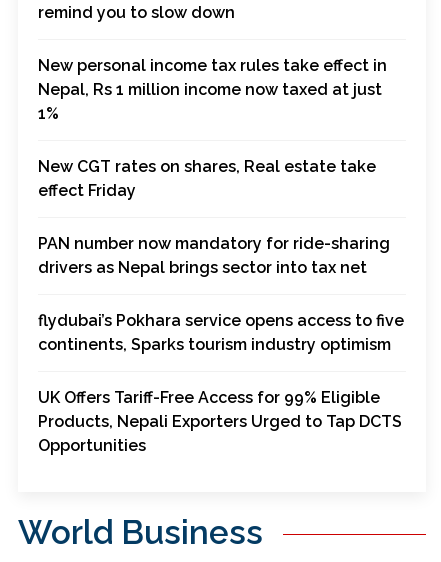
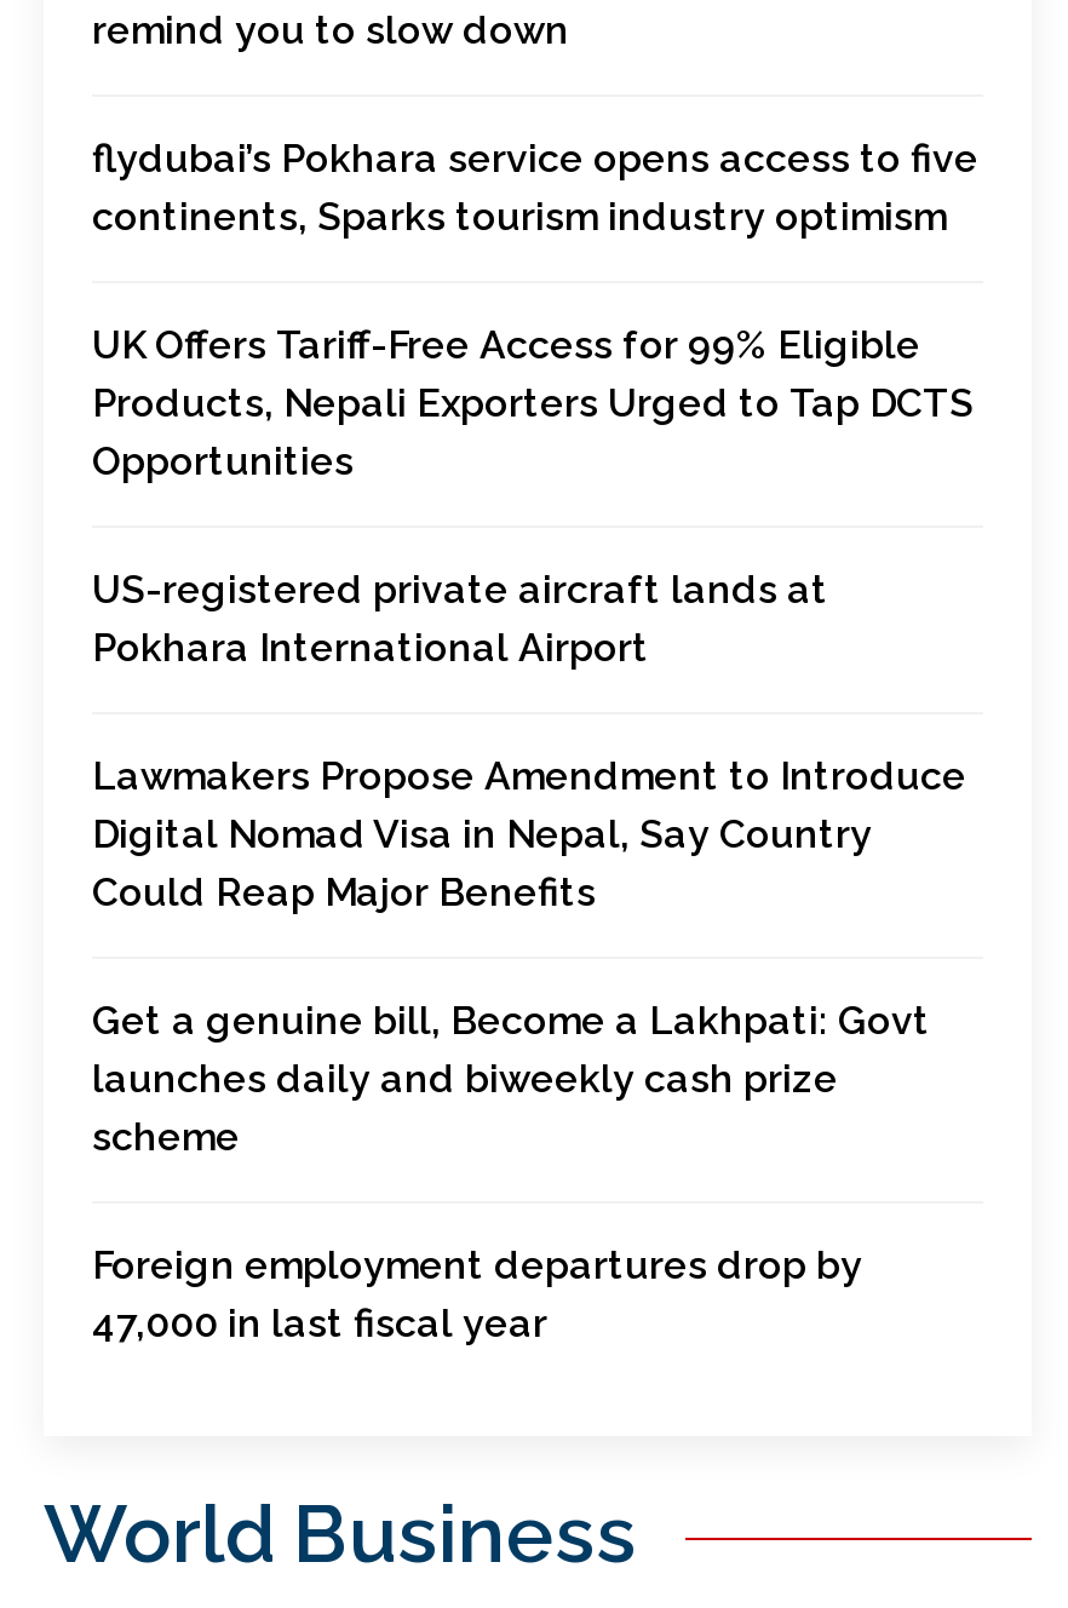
- New personal income tax rules take effect in
- Nepal, Rs 1 million income now taxed at just
- 1%
- New CGT rates on shares, Real estate take
- effect Friday
- PAN number now mandatory for ride-sharing
- drivers as Nepal brings sector into tax net

moved up: flydubai’s Pokhara service opens access to five | continents, Sparks tourism industry optimism | UK Offers Tariff-Free Access for 99% Eligible | Products, Nepali Exporters Urged to Tap DCTS | Opportunities

+ US-registered private aircraft lands at
+ Pokhara International Airport
+ Lawmakers Propose Amendment to Introduce
+ Digital Nomad Visa in Nepal, Say Country
+ Could Reap Major Benefits
+ Get a genuine bill, Become a Lakhpati: Govt
+ launches daily and biweekly cash prize
+ scheme
+ Foreign employment departures drop by
+ 47,000 in last fiscal year
